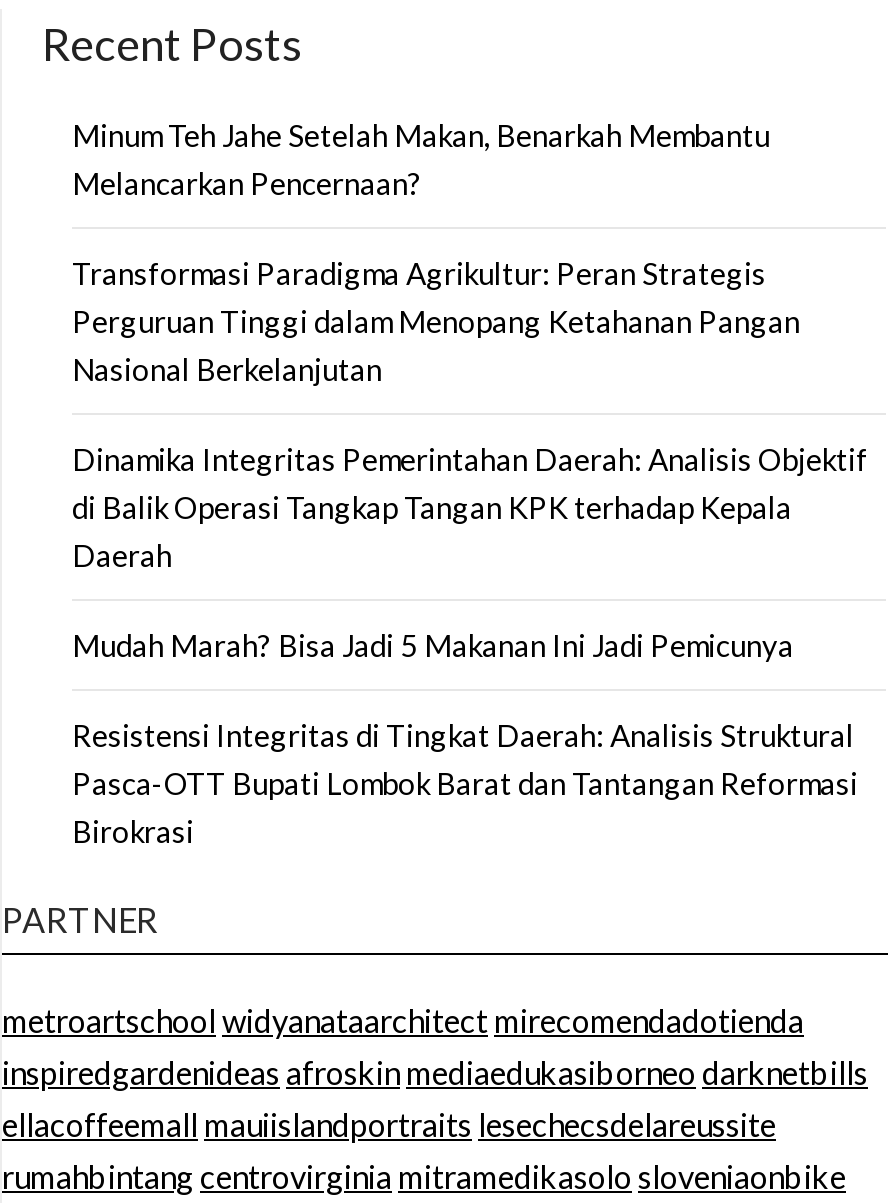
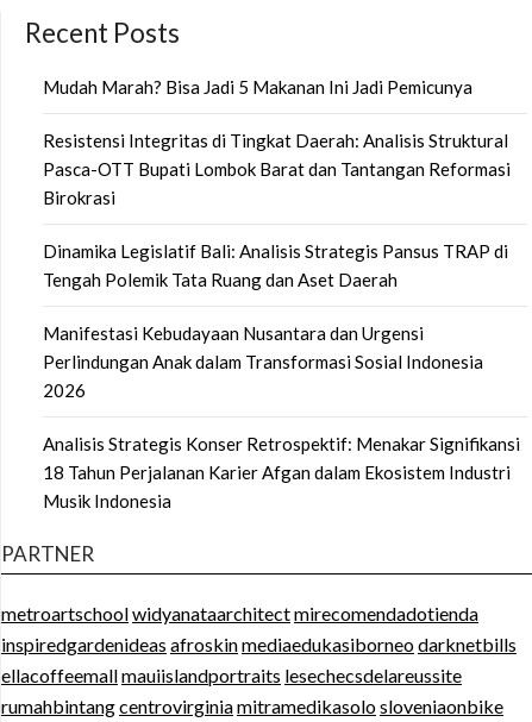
- Minum Teh Jahe Setelah Makan, Benarkah Membantu
- Melancarkan Pencernaan?
- Transformasi Paradigma Agrikultur: Peran Strategis
- Perguruan Tinggi dalam Menopang Ketahanan Pangan
- Nasional Berkelanjutan
- Dinamika Integritas Pemerintahan Daerah: Analisis Objektif
- di Balik Operasi Tangkap Tangan KPK terhadap Kepala
- Daerah

moved up: Mudah Marah? Bisa Jadi 5 Makanan Ini Jadi Pemicunya | Resistensi Integritas di Tingkat Daerah: Analisis Struktural | Pasca-OTT Bupati Lombok Barat dan Tantangan Reformasi | Birokrasi

+ Dinamika Legislatif Bali: Analisis Strategis Pansus TRAP di
+ Tengah Polemik Tata Ruang dan Aset Daerah
+ Manifestasi Kebudayaan Nusantara dan Urgensi
+ Perlindungan Anak dalam Transformasi Sosial Indonesia
+ 2026
+ Analisis Strategis Konser Retrospektif: Menakar Signifikansi
+ 18 Tahun Perjalanan Karier Afgan dalam Ekosistem Industri
+ Musik Indonesia
